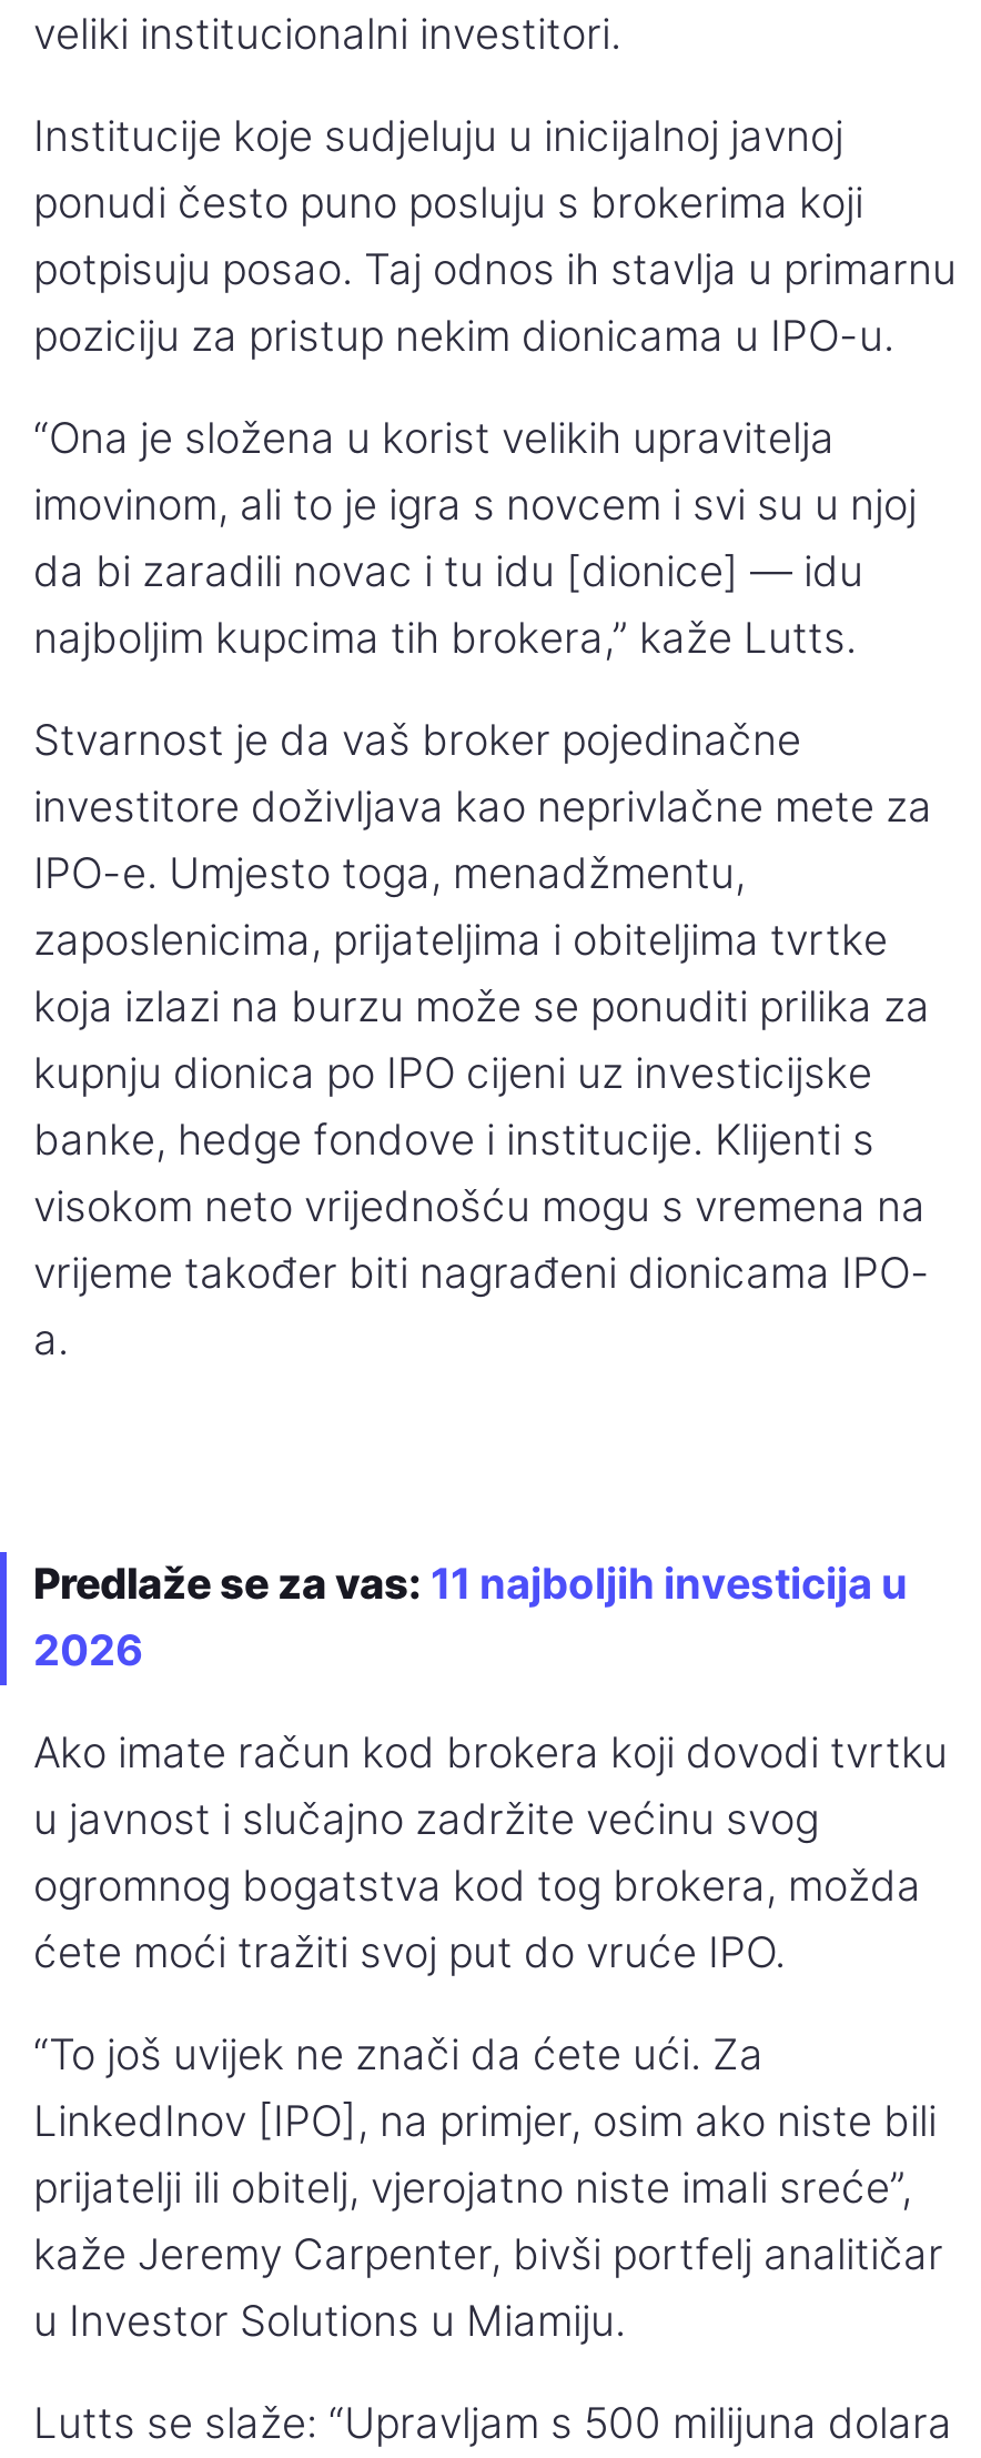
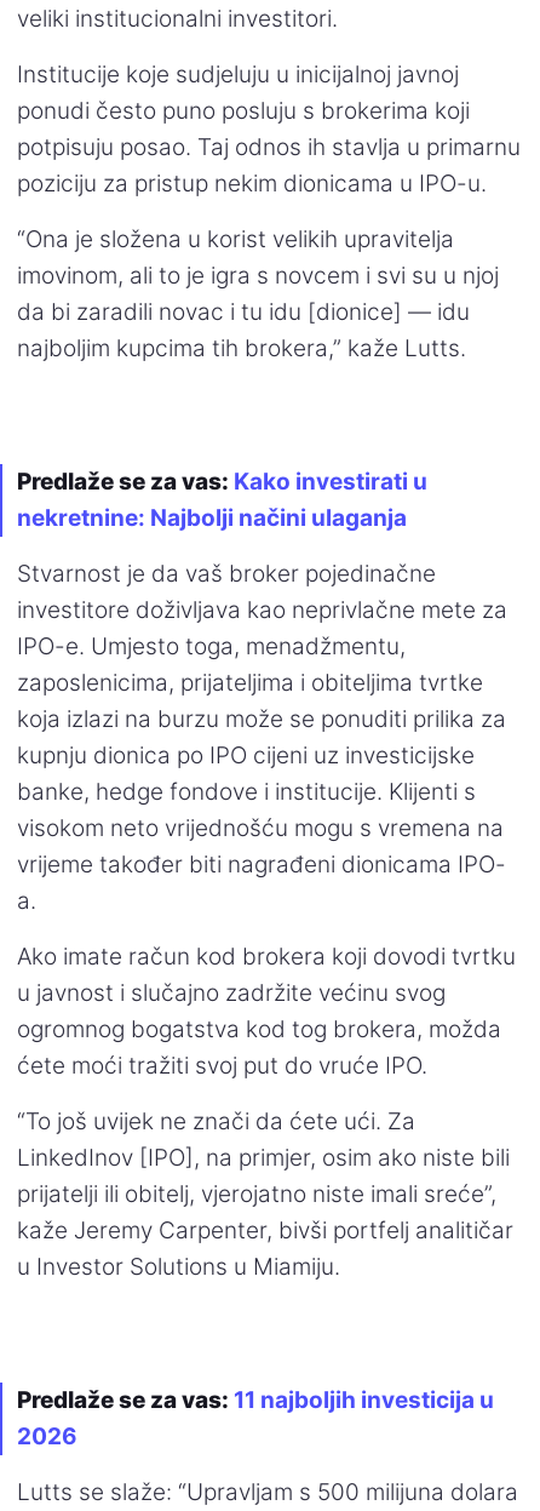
+ Predlaže se za vas: Kako investirati u
+ nekretnine: Najbolji načini ulaganja

moved down: Predlaže se za vas: 11 najboljih investicija u | 2026
